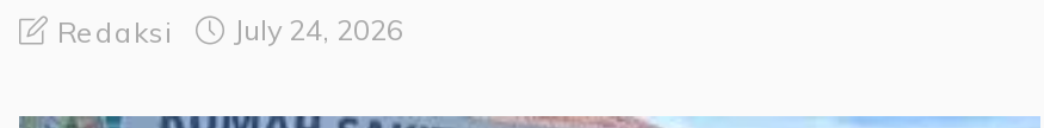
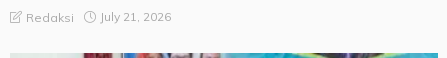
- Redaksi July 24, 2026
+ Redaksi July 21, 2026
